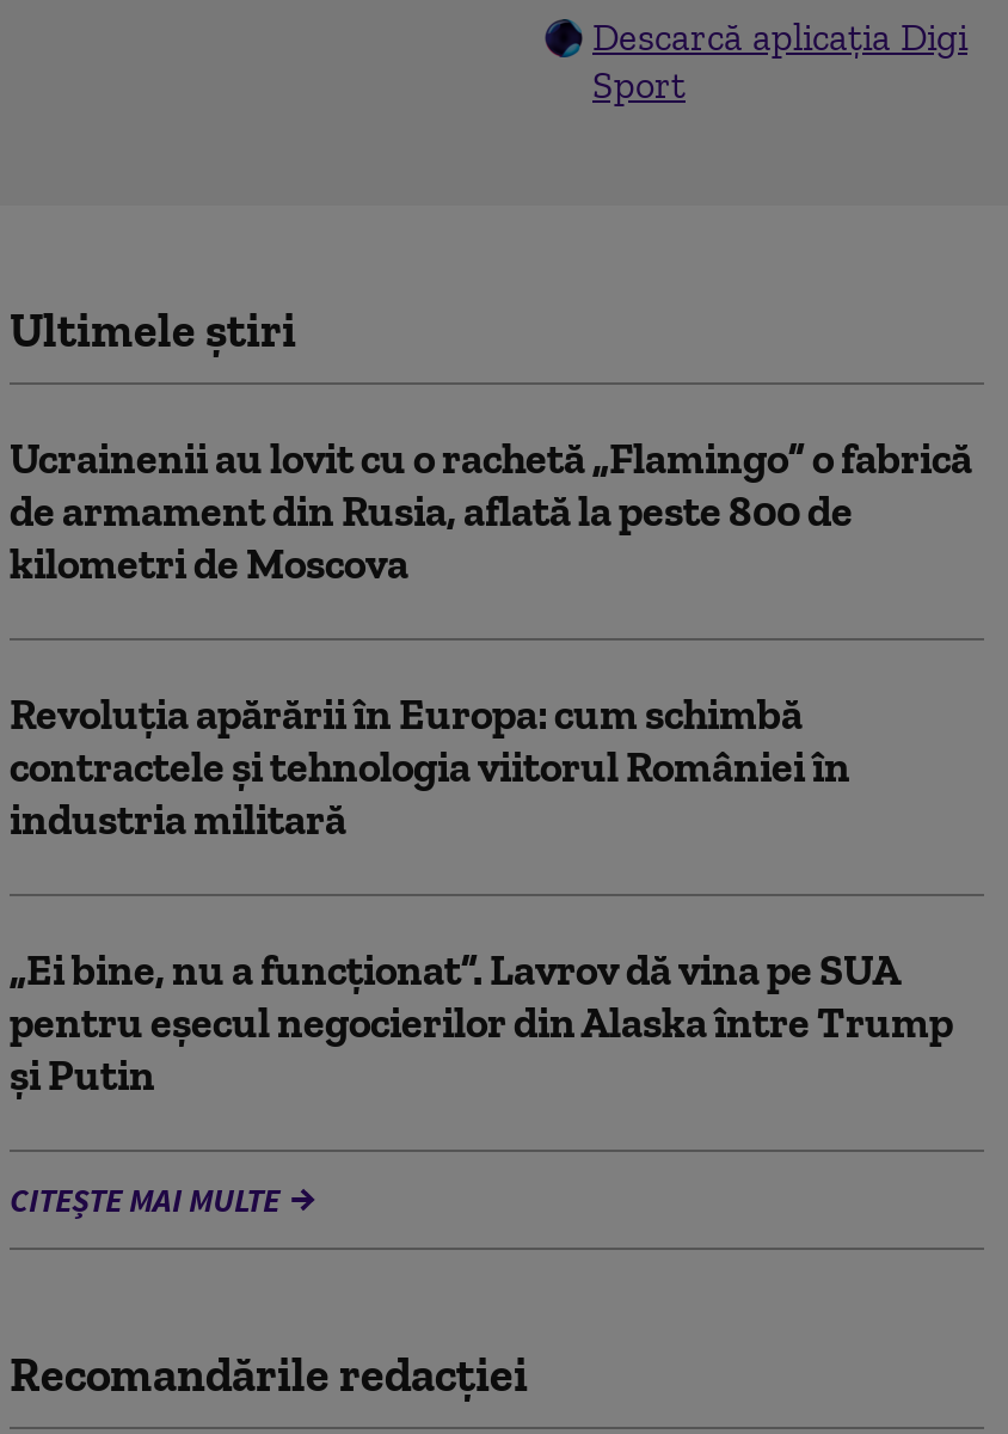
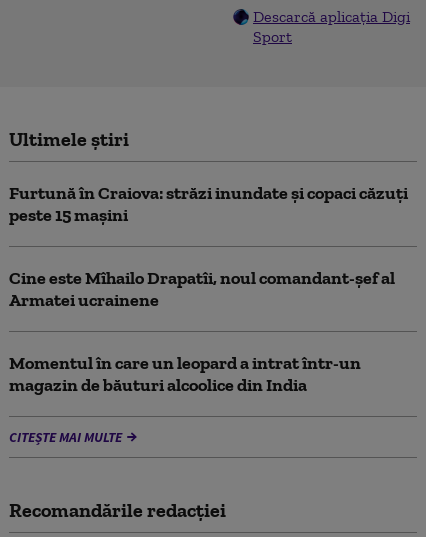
- Ucrainenii au lovit cu o rachetă „Flamingo” o fabrică
- de armament din Rusia, aflată la peste 800 de
- kilometri de Moscova
+ Furtună în Craiova: străzi inundate și copaci căzuți
+ peste 15 mașini

- Revoluția apărării în Europa: cum schimbă
- contractele și tehnologia viitorul României în
- industria militară
+ Cine este Mîhailo Drapatîi, noul comandant-şef al
+ Armatei ucrainene

- „Ei bine, nu a funcţionat”. Lavrov dă vina pe SUA
- pentru eșecul negocierilor din Alaska între Trump
- şi Putin
+ Momentul în care un leopard a intrat într-un
+ magazin de băuturi alcoolice din India
